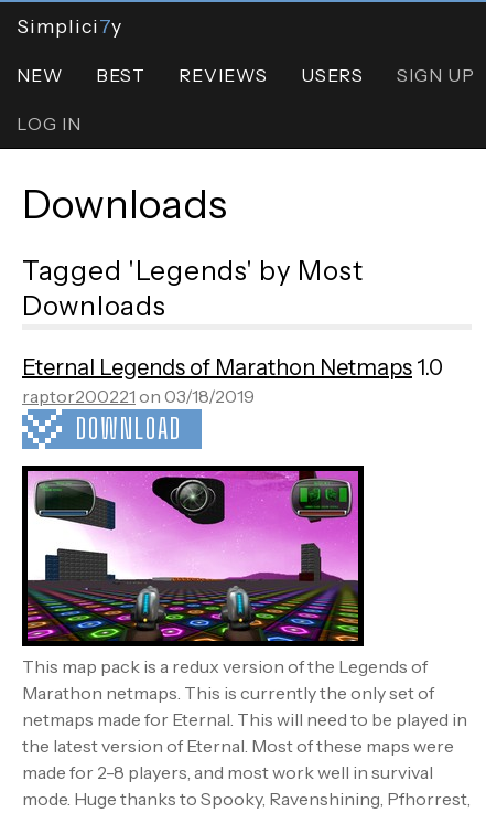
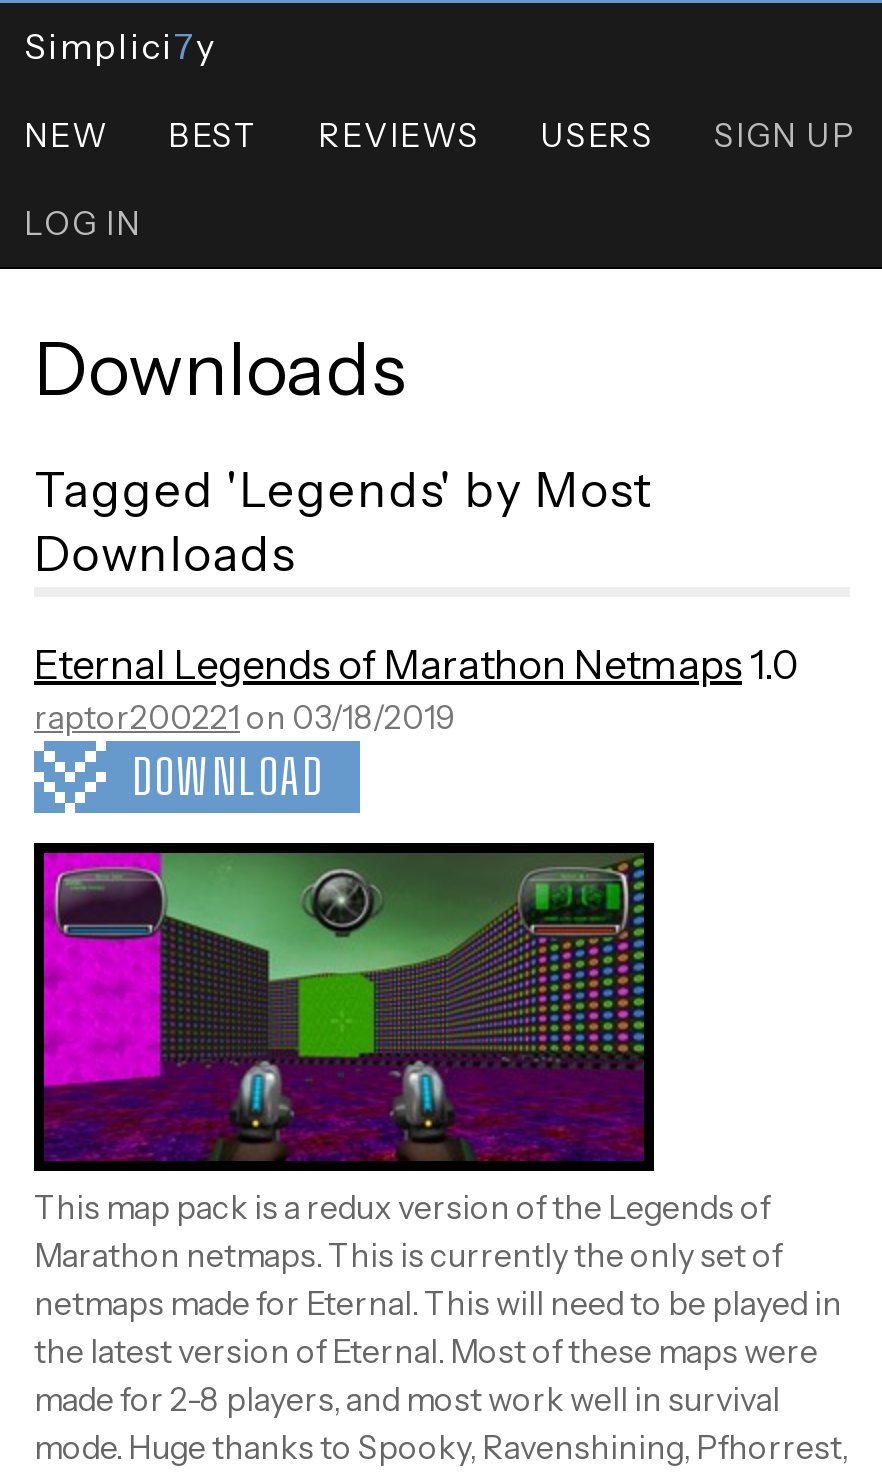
- [image]
+ [image]
